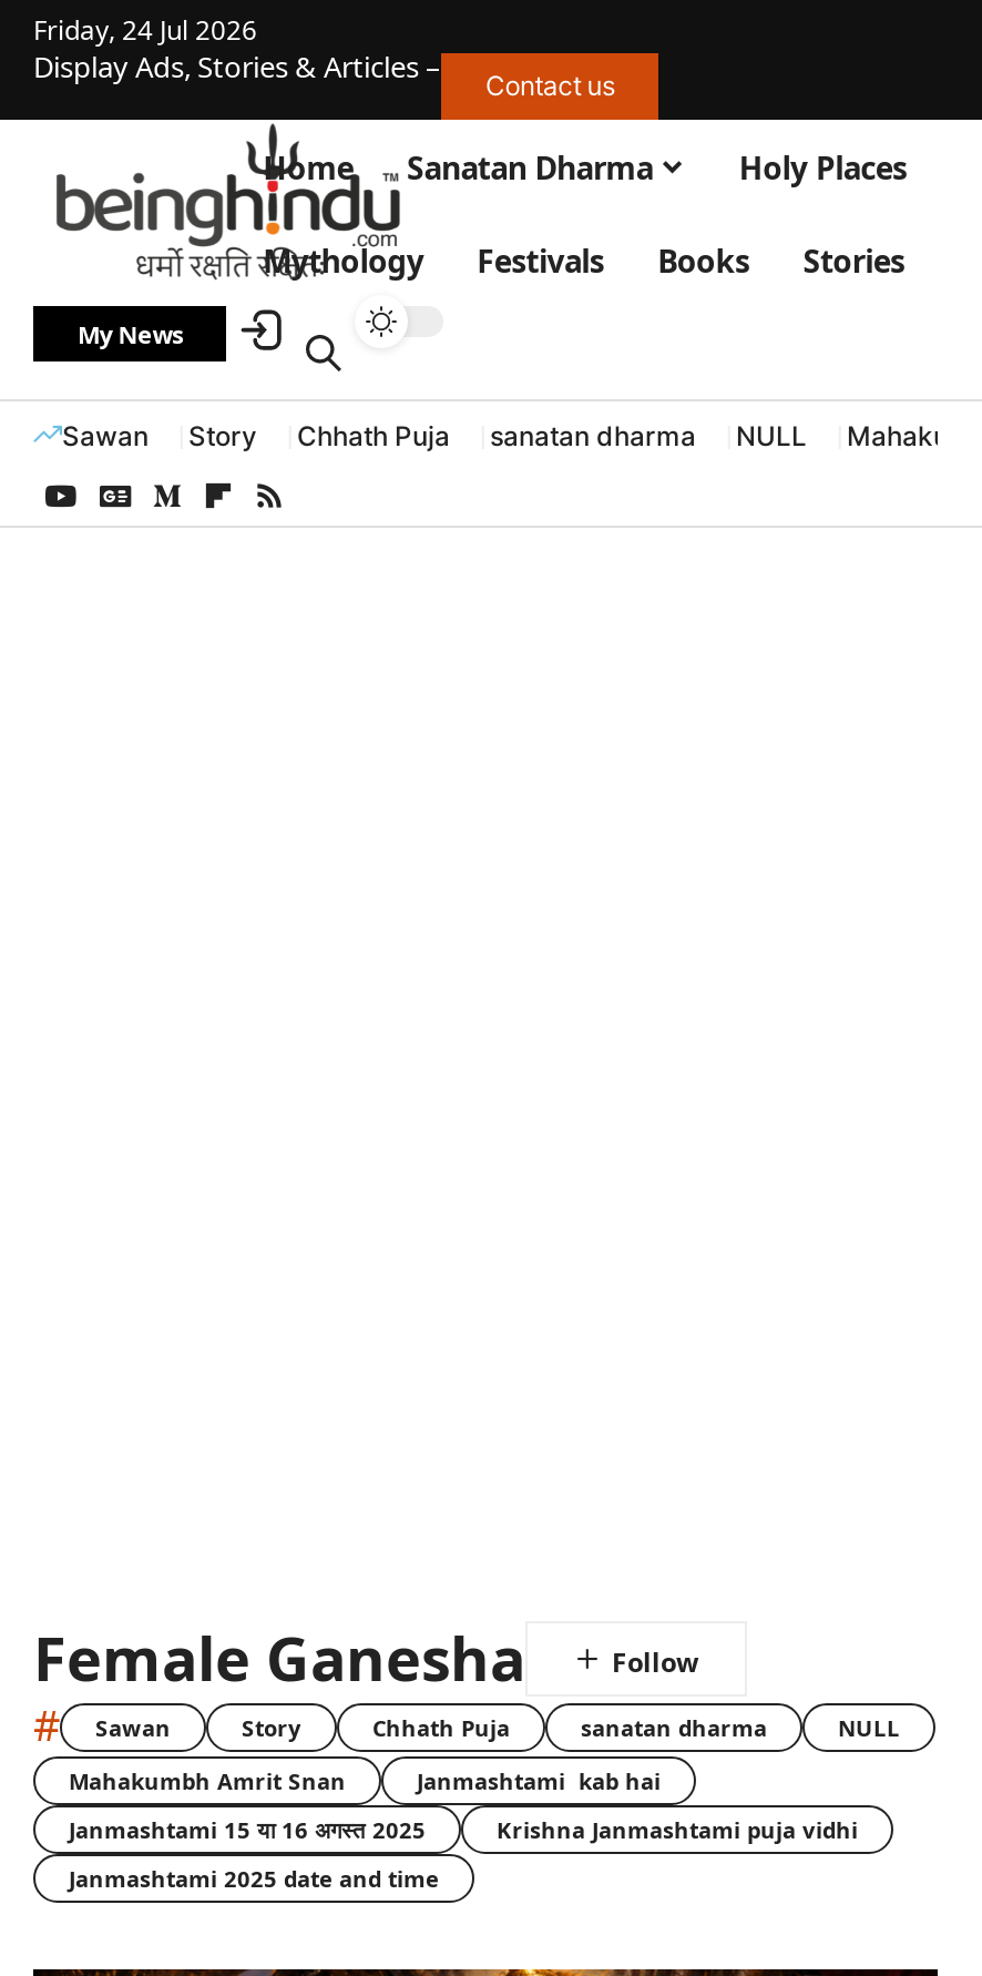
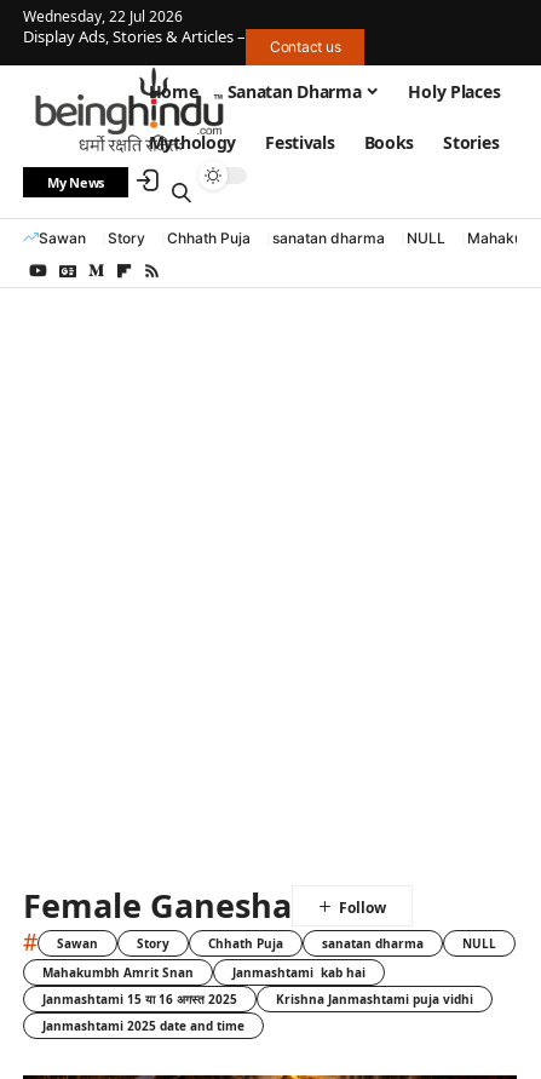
- Friday, 24 Jul 2026
+ Wednesday, 22 Jul 2026
